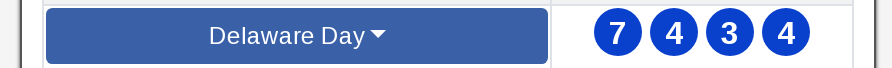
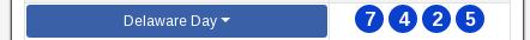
- 3
+ 2

- 4
+ 5
